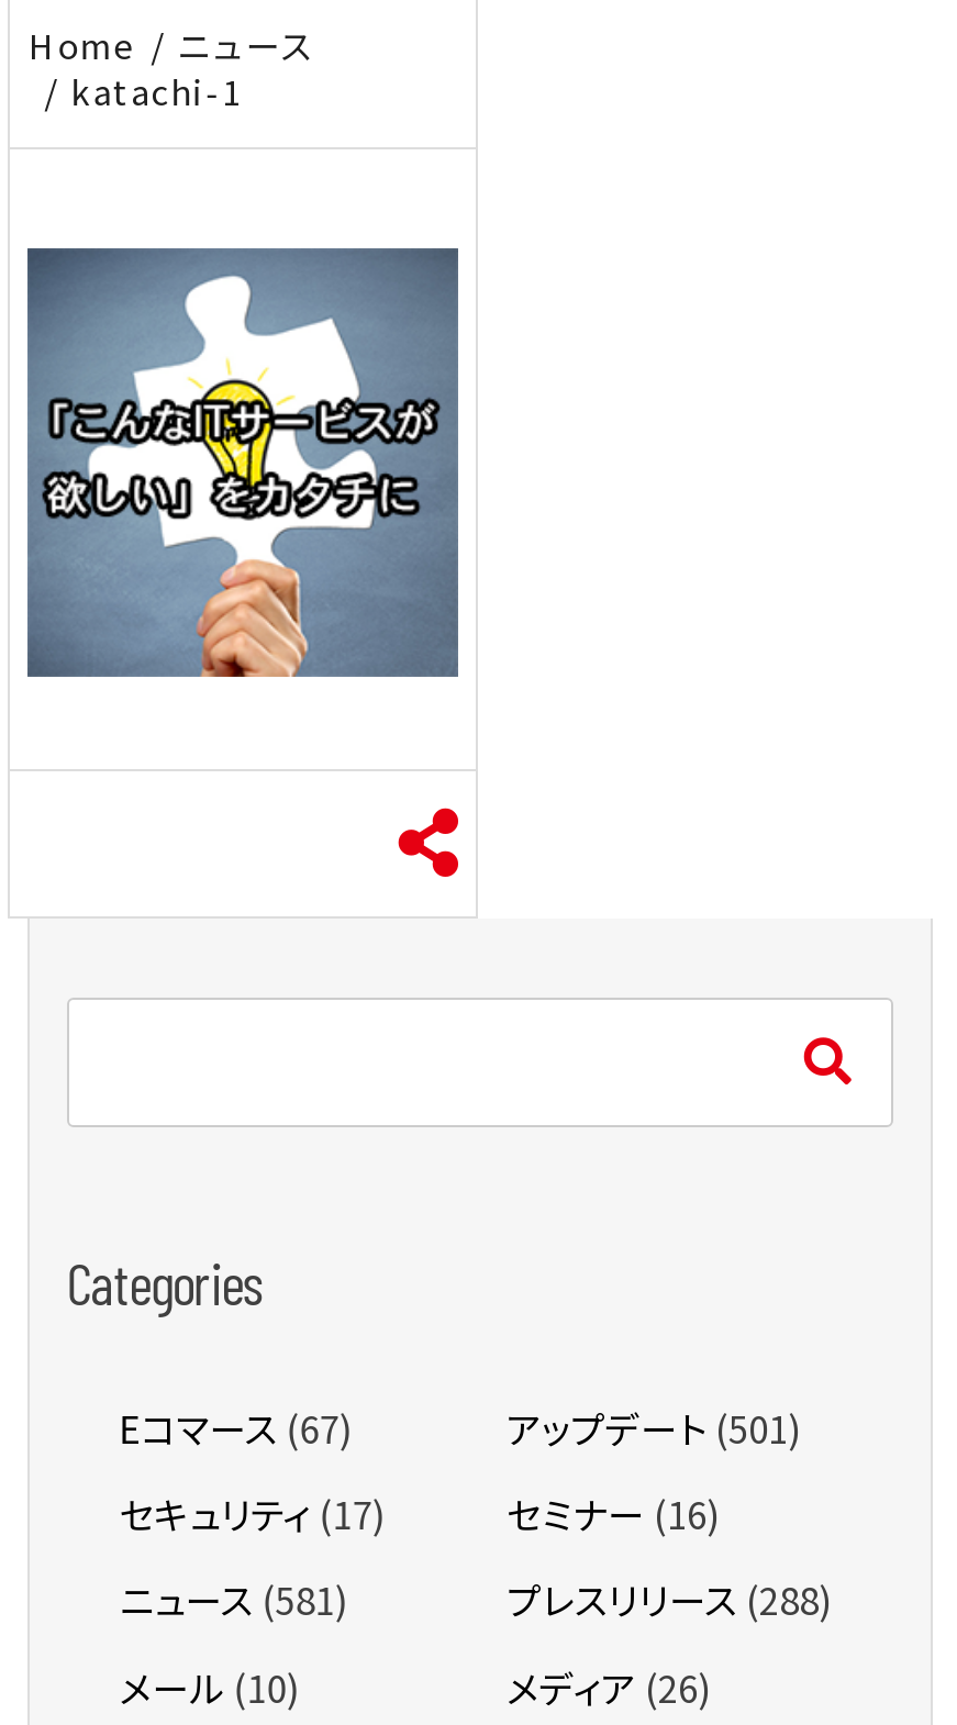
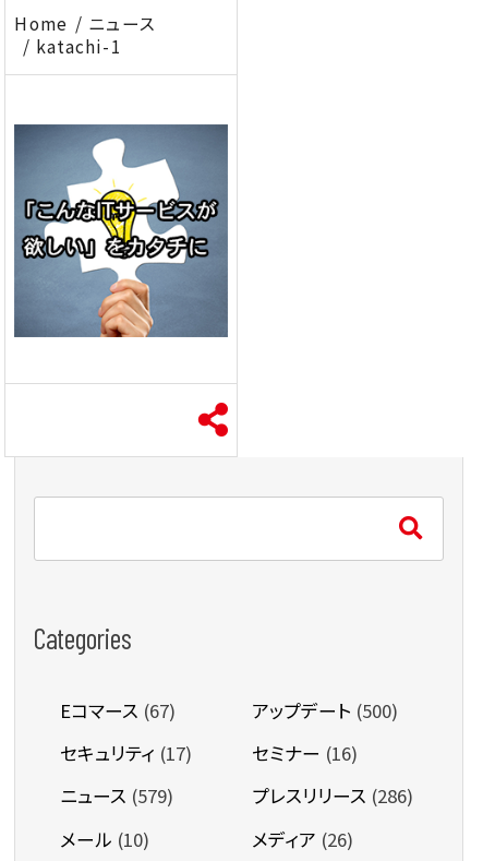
- アップデート(501)
+ アップデート(500)

- ニュース(581)
+ ニュース(579)

- プレスリリース(288)
+ プレスリリース(286)
